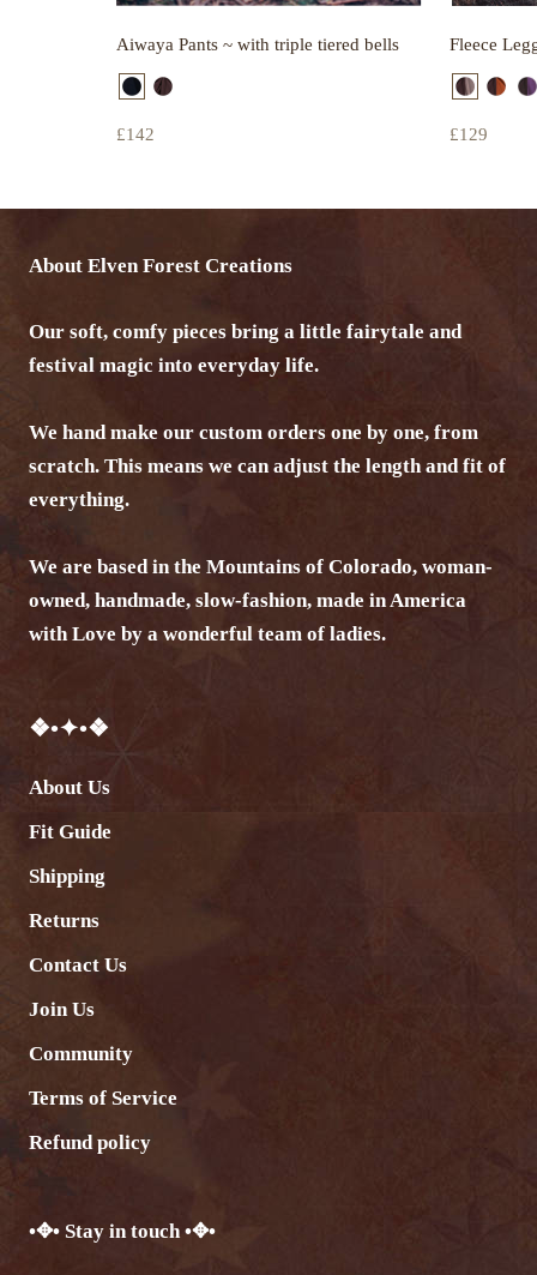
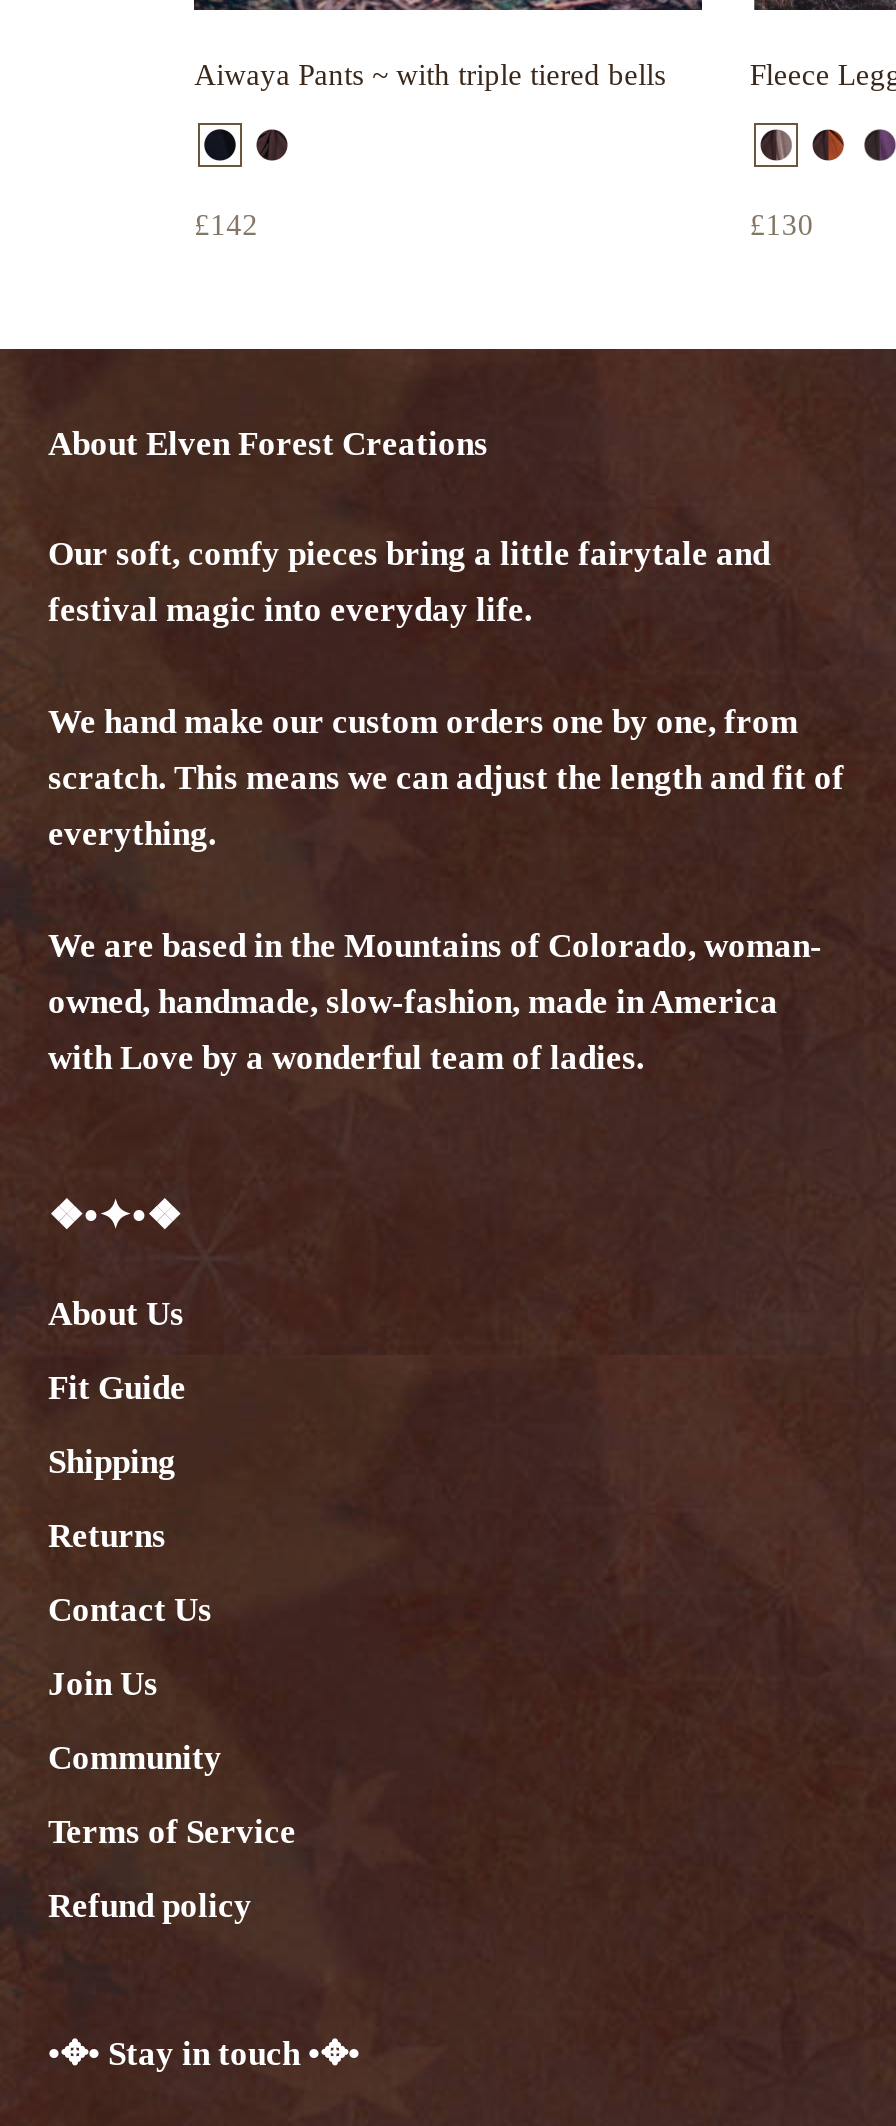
- £129
+ £130
